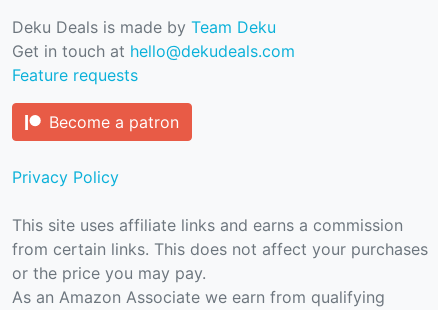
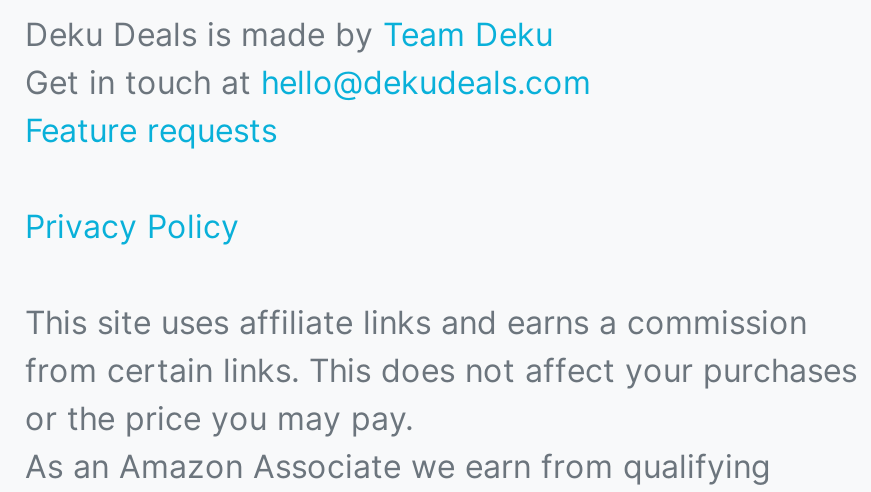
- Become a patron
